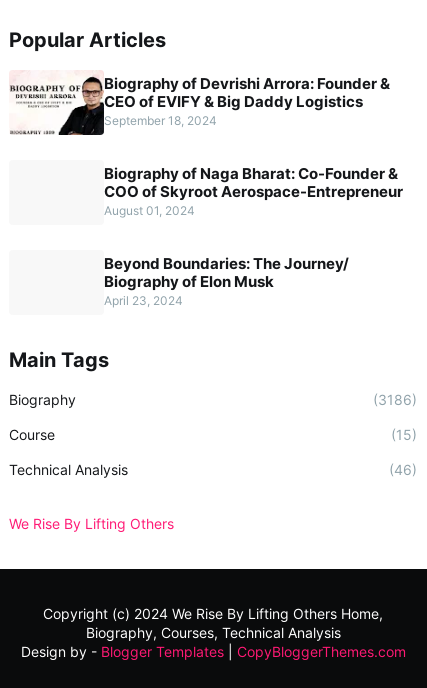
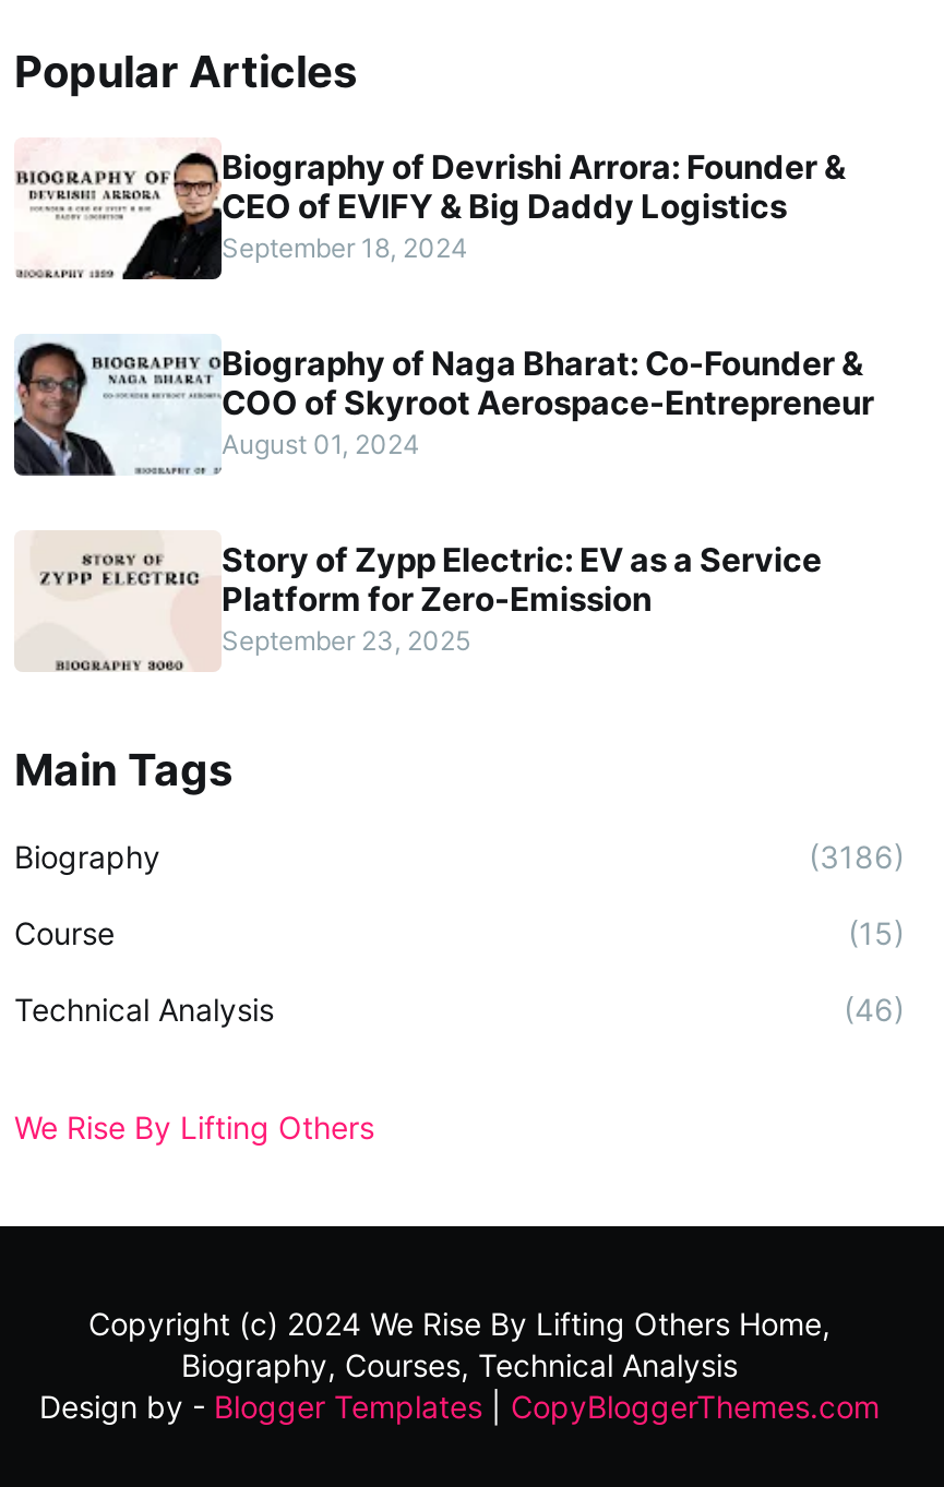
+ [image]

+ [image]

- Beyond Boundaries: The Journey/
- Biography of Elon Musk
- April 23, 2024
+ Story of Zypp Electric: EV as a Service
+ Platform for Zero-Emission
+ September 23, 2025
